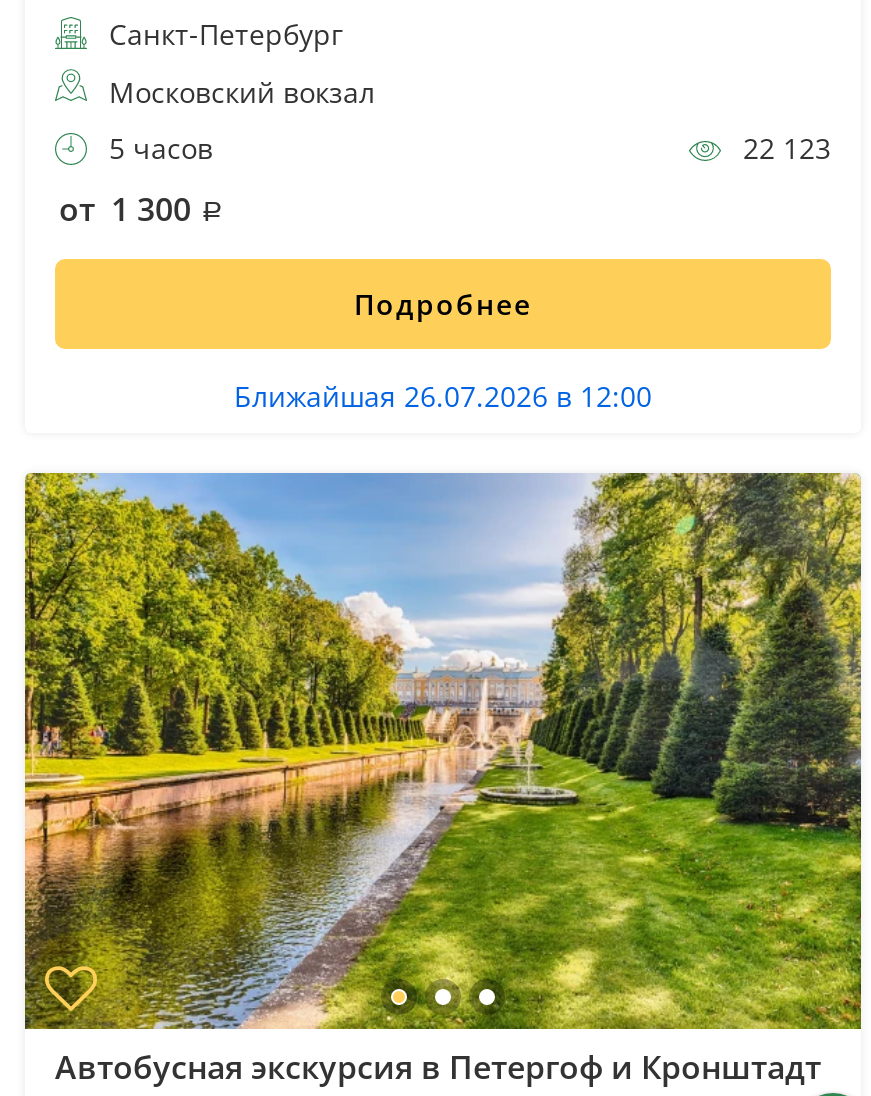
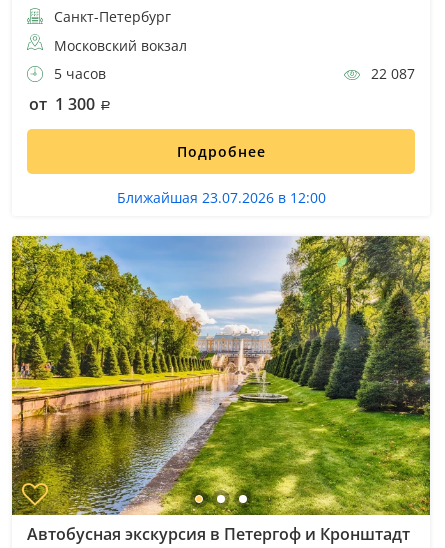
- 22 123
+ 22 087

- Ближайшая 26.07.2026 в 12:00
+ Ближайшая 23.07.2026 в 12:00
